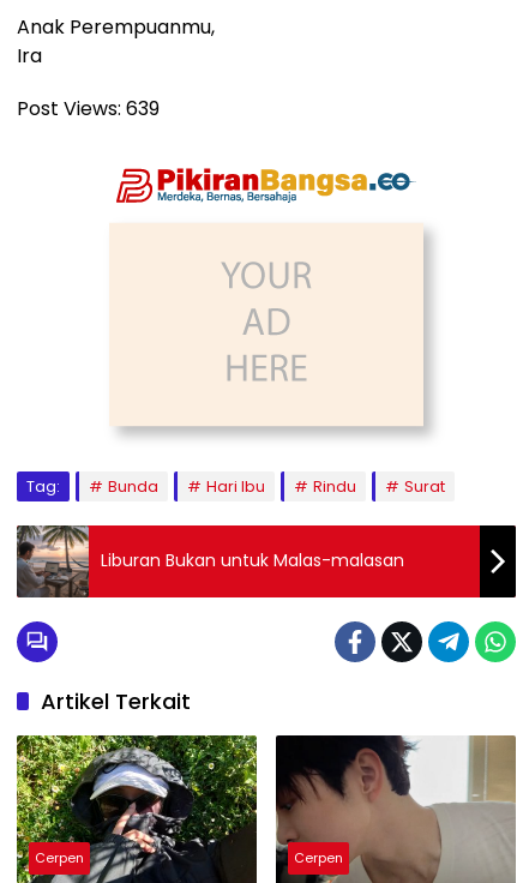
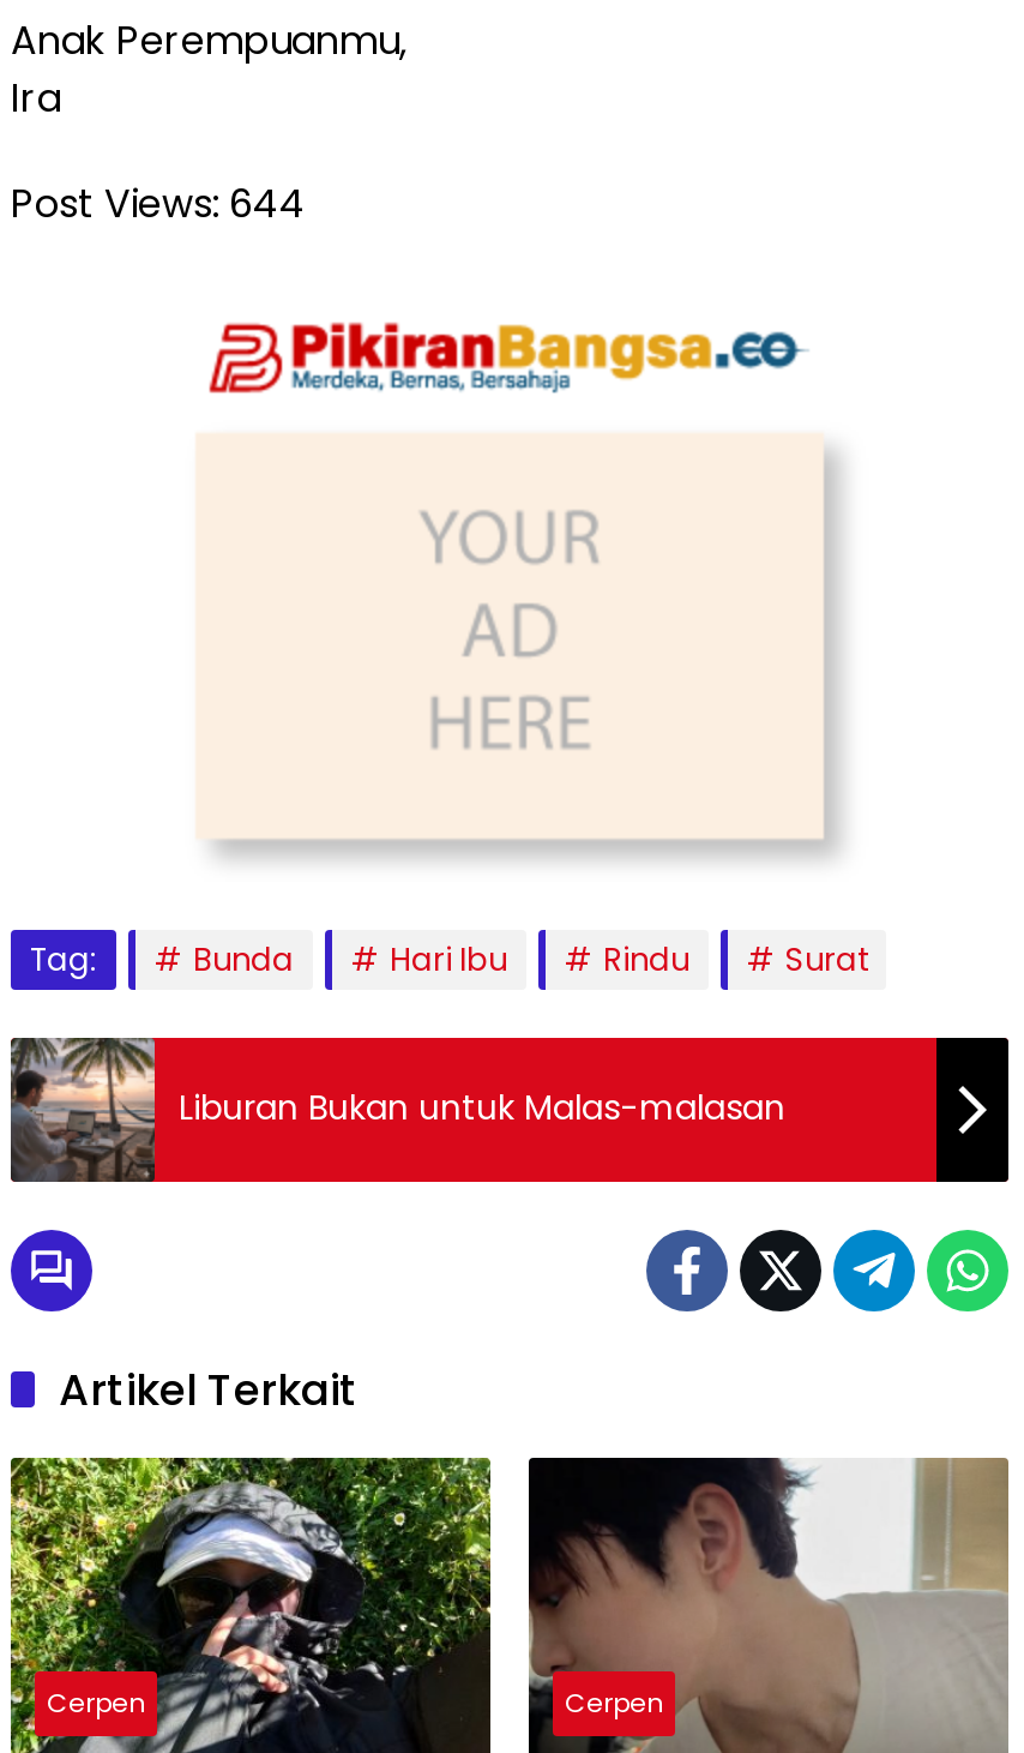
- Post Views: 639
+ Post Views: 644
